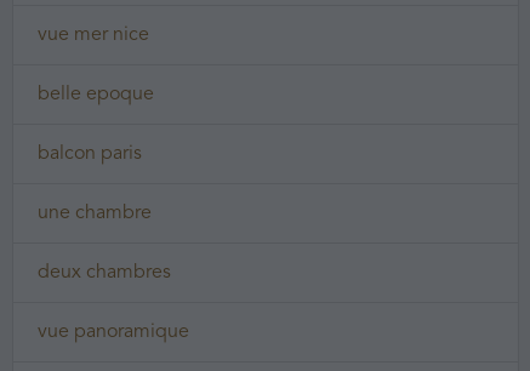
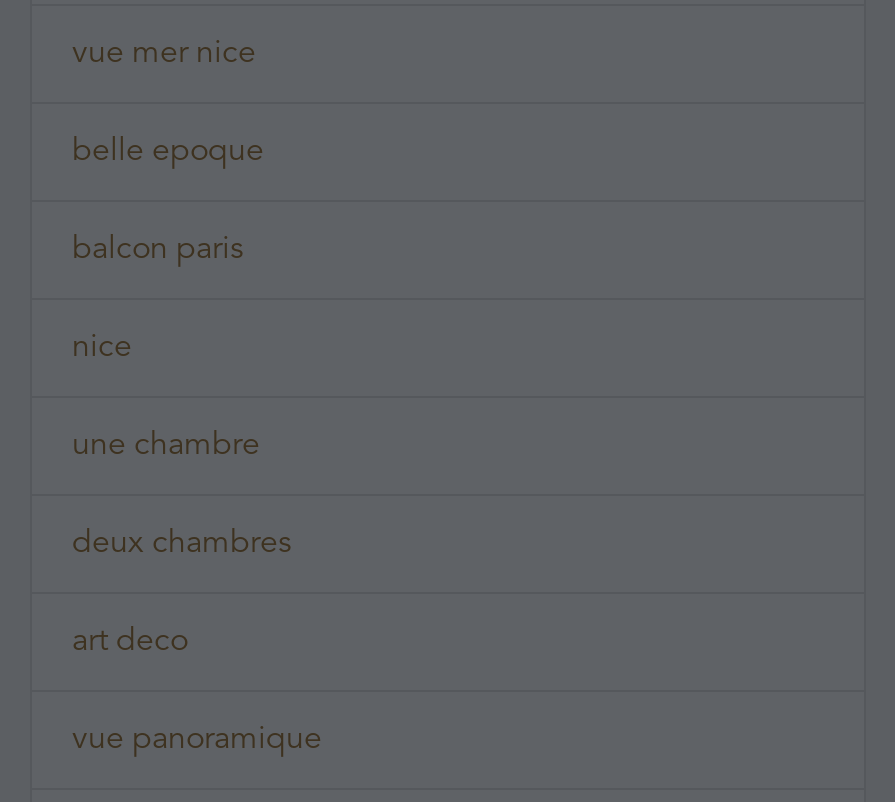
+ nice

+ art deco
